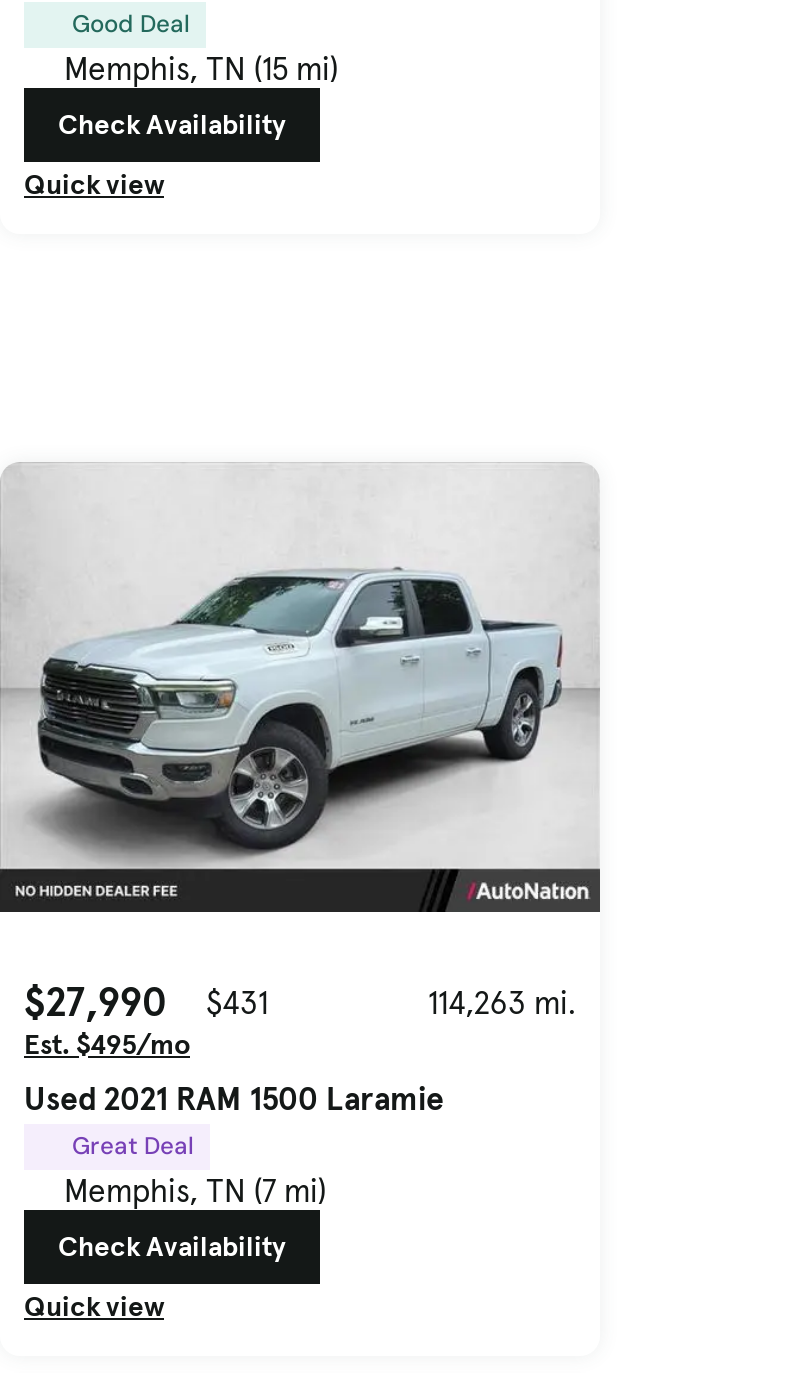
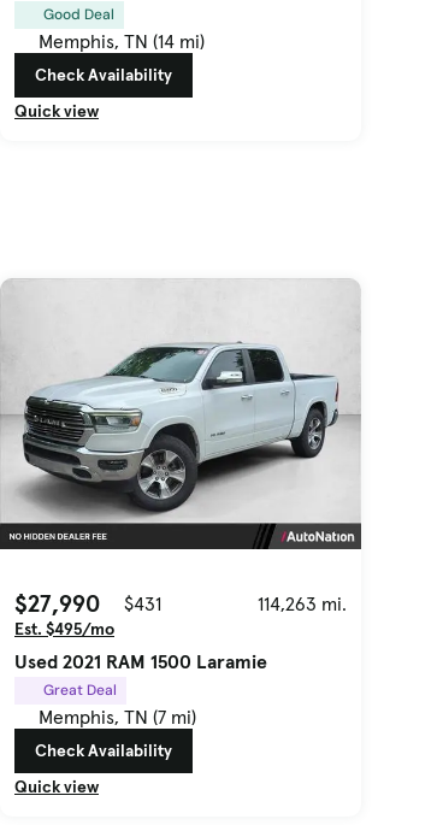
- Memphis, TN (15 mi)
+ Memphis, TN (14 mi)
